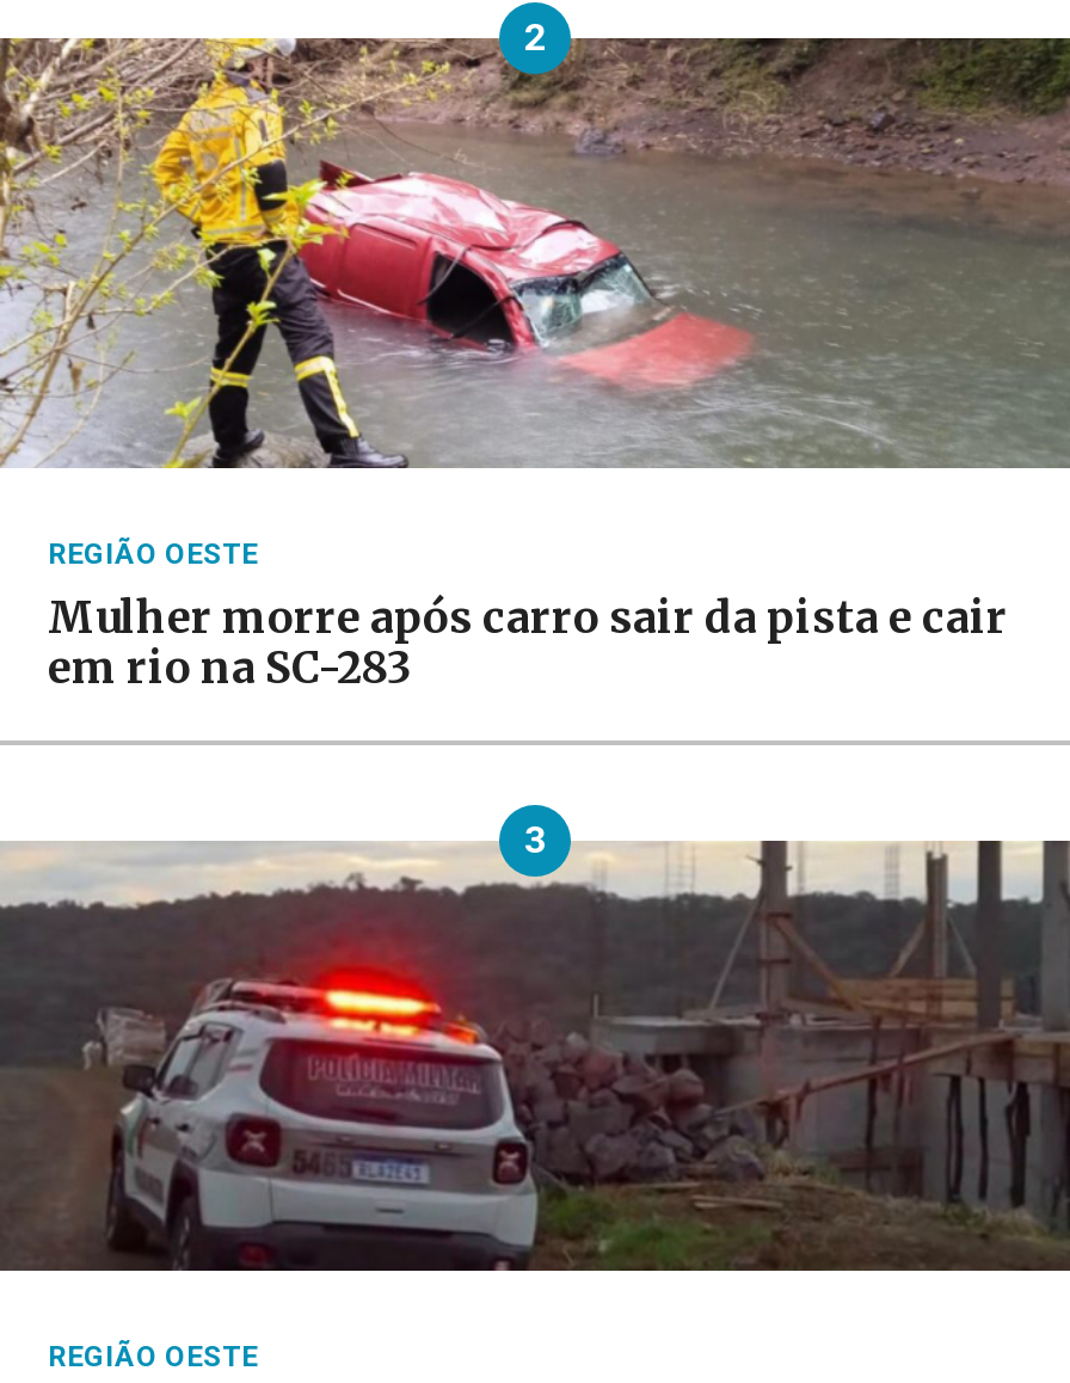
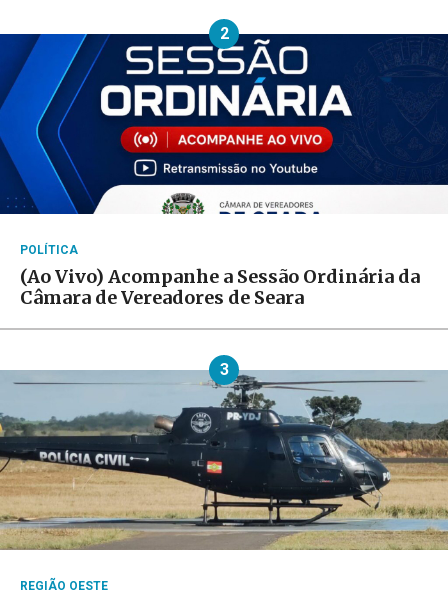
- [image]
- REGIÃO OESTE
- Mulher morre após carro sair da pista e cair
- em rio na SC-283
+ [image]
+ POLÍTICA
+ (Ao Vivo) Acompanhe a Sessão Ordinária da
+ Câmara de Vereadores de Seara

- [image]
+ [image]
